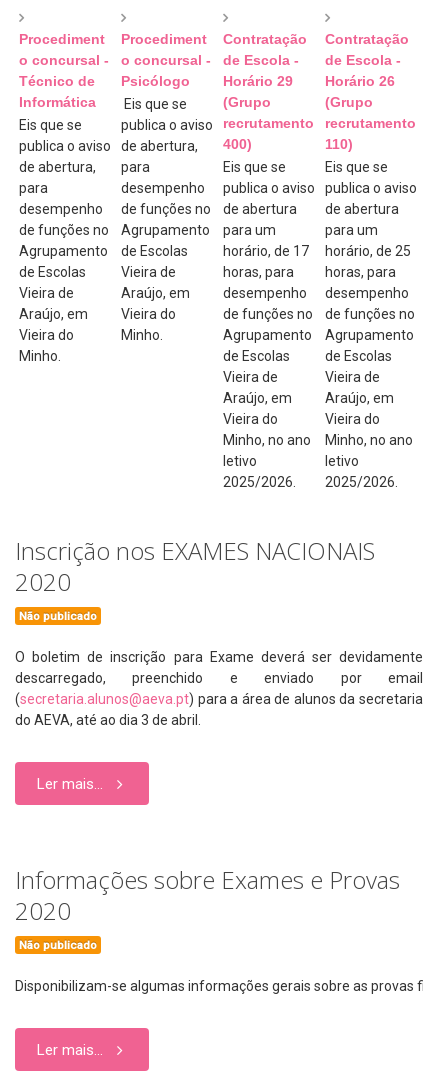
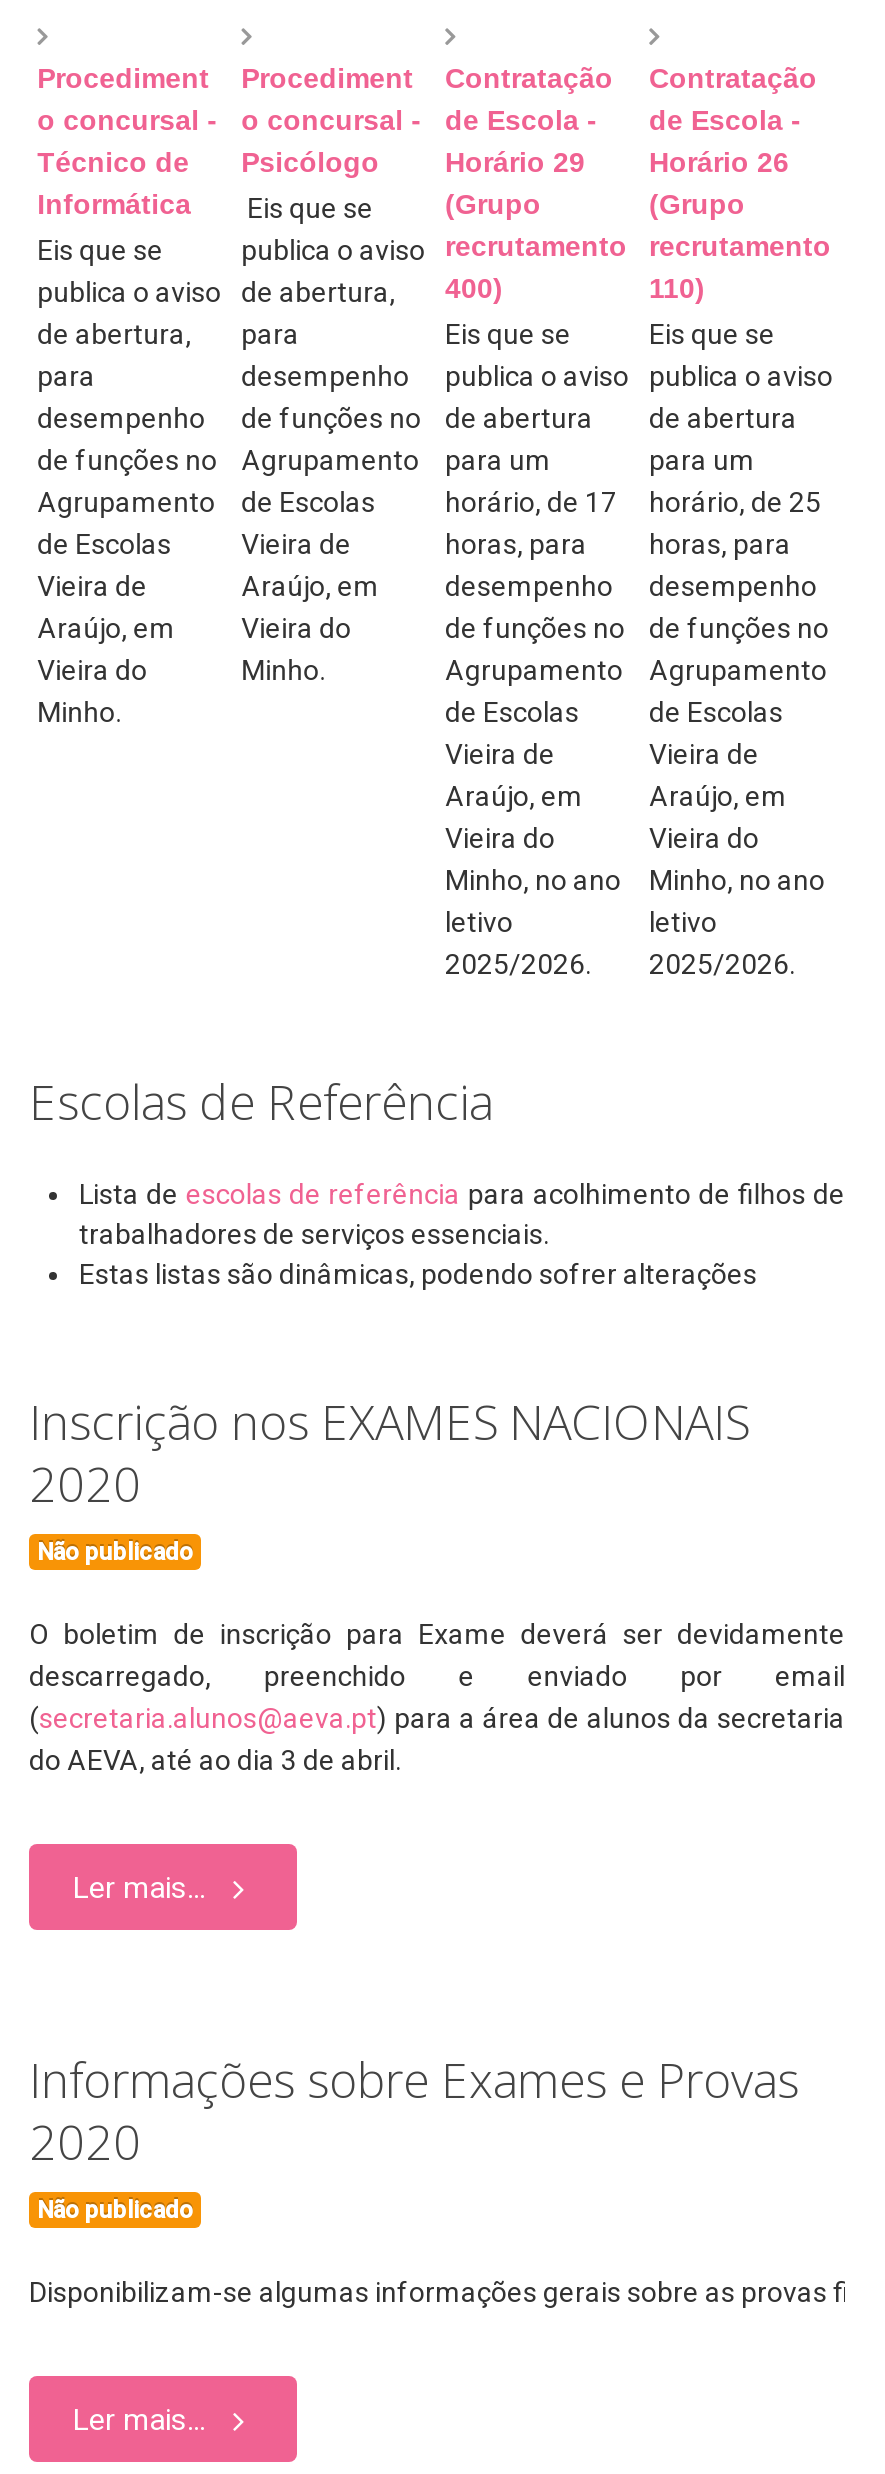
+ Escolas de Referência
+ Lista de escolas de referência para acolhimento de filhos de
+ trabalhadores de serviços essenciais.
+ Estas listas são dinâmicas, podendo sofrer alterações
